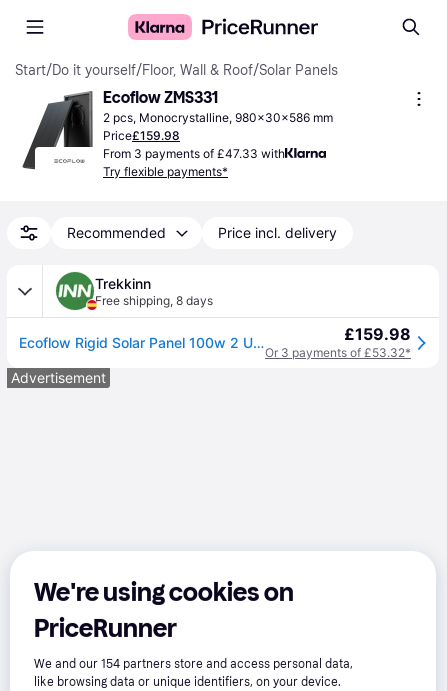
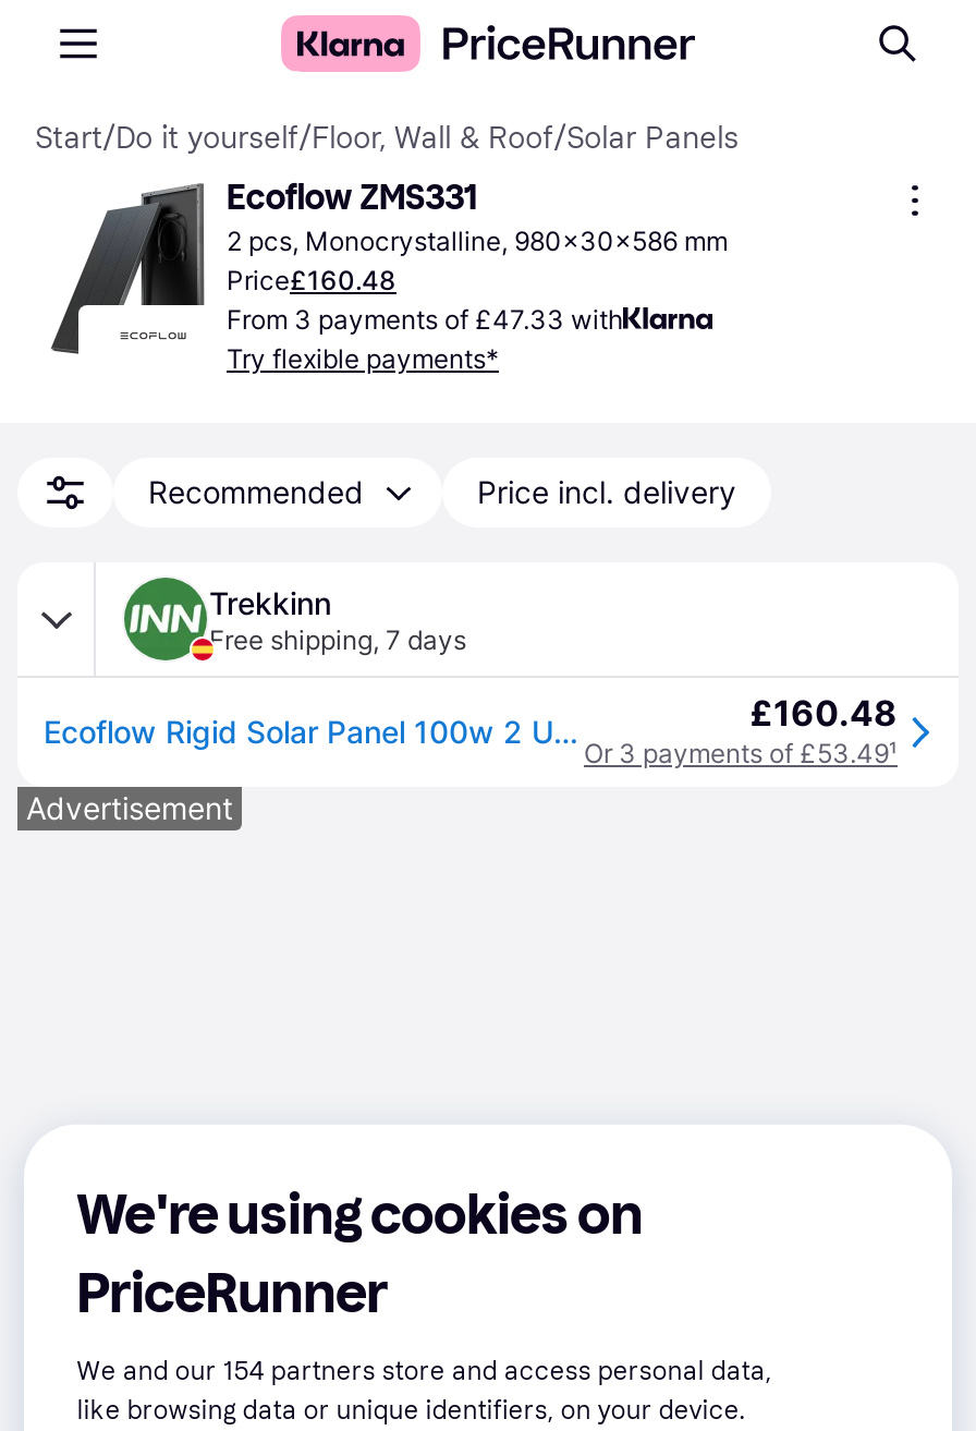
- Price£159.98
+ Price£160.48

- Free shipping, 8 days
+ Free shipping, 7 days

- £159.98
- Or 3 payments of £53.32*
+ £160.48
+ Or 3 payments of £53.49¹
